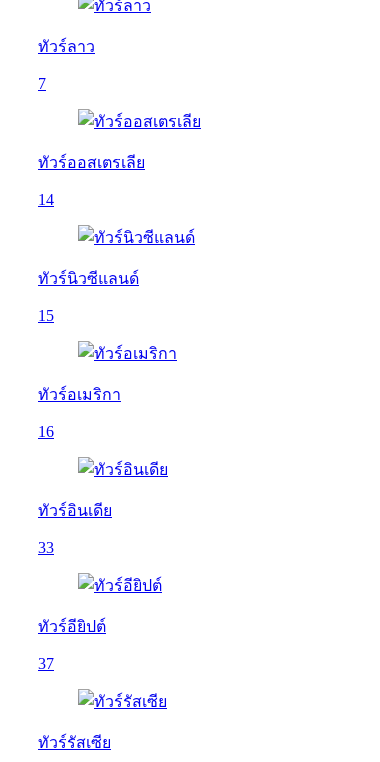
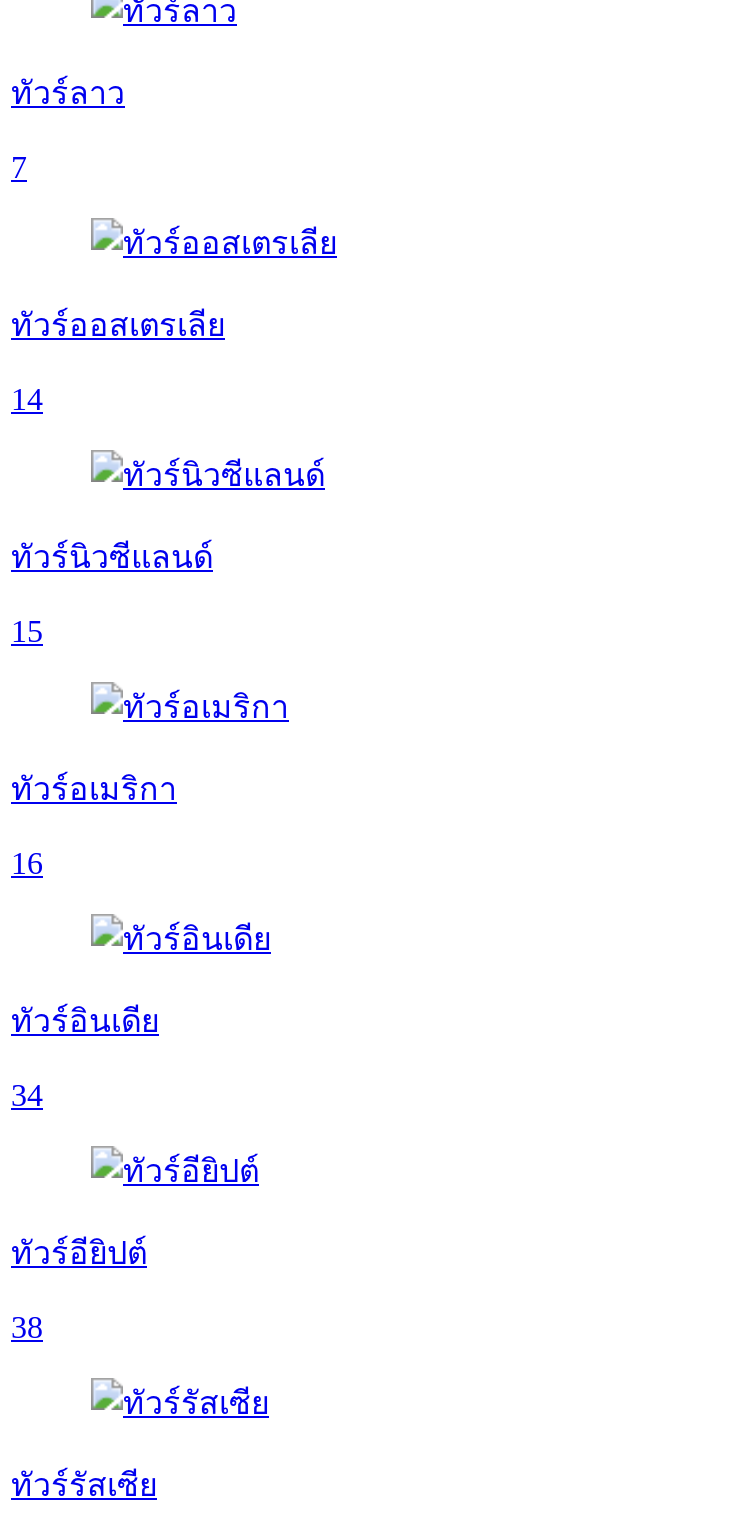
- 33
+ 34

- 37
+ 38
